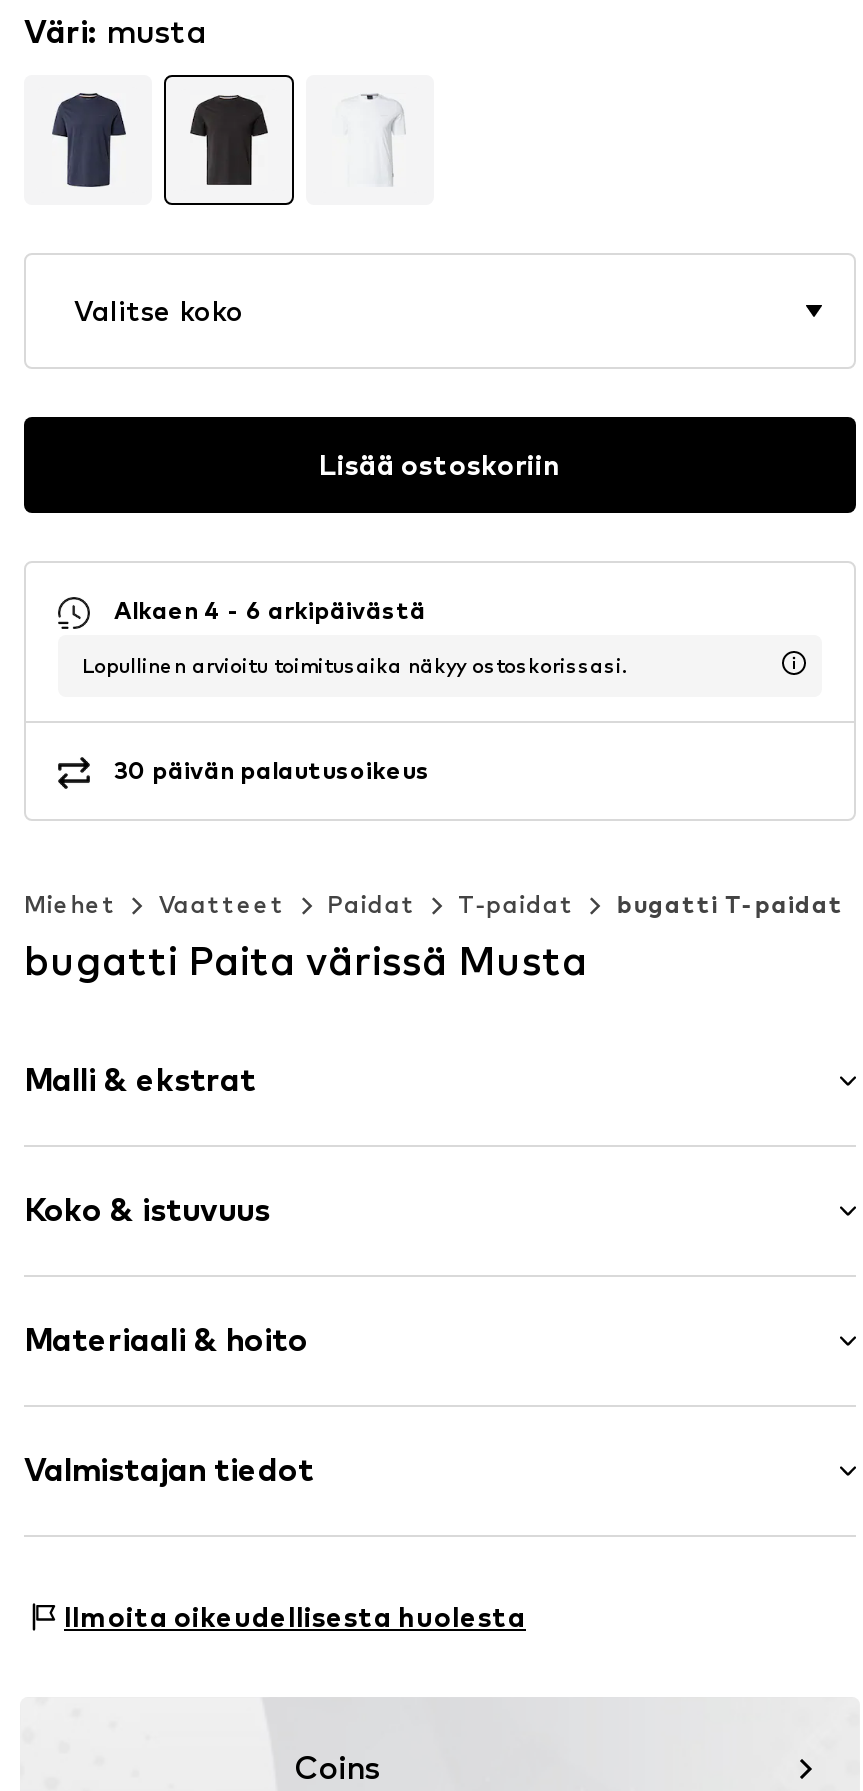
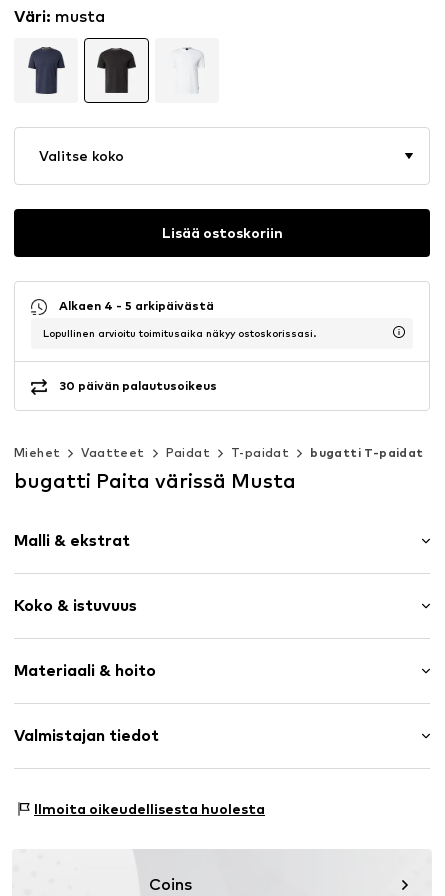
- Alkaen 4 - 6 arkipäivästä
+ Alkaen 4 - 5 arkipäivästä
